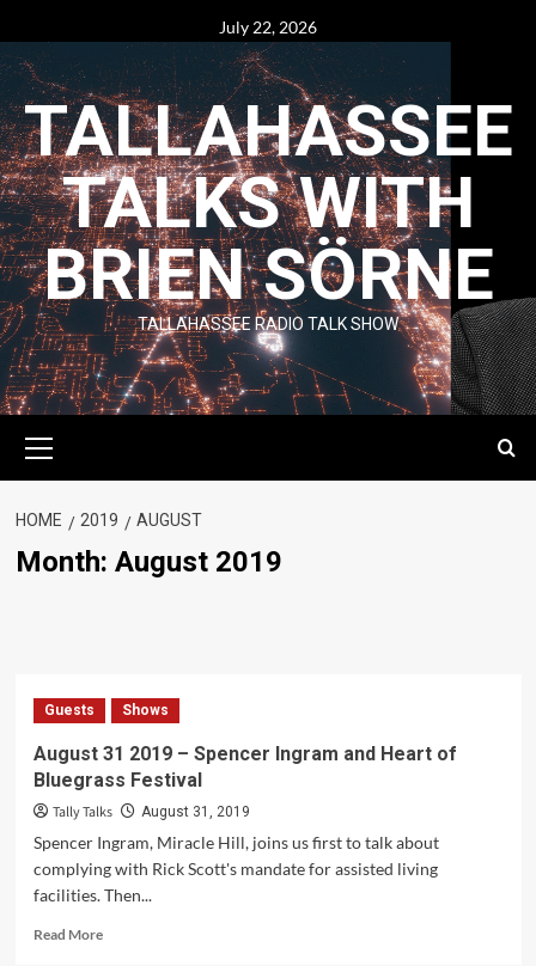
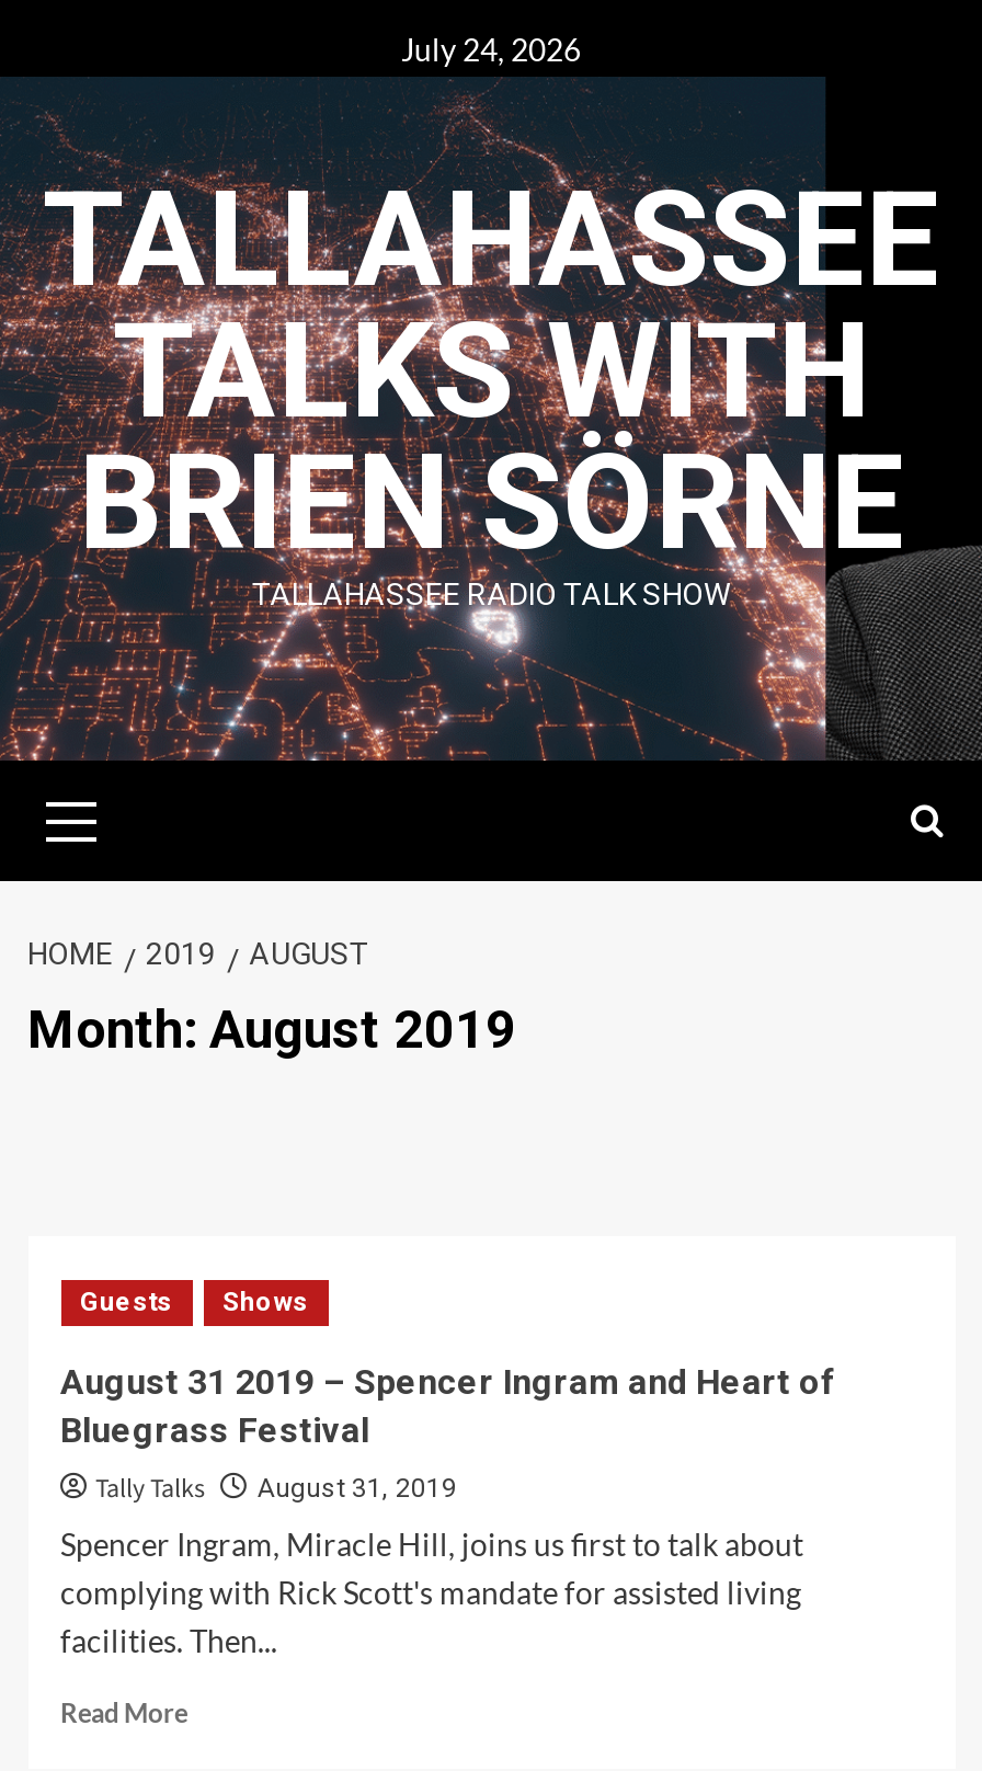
- July 22, 2026
+ July 24, 2026
